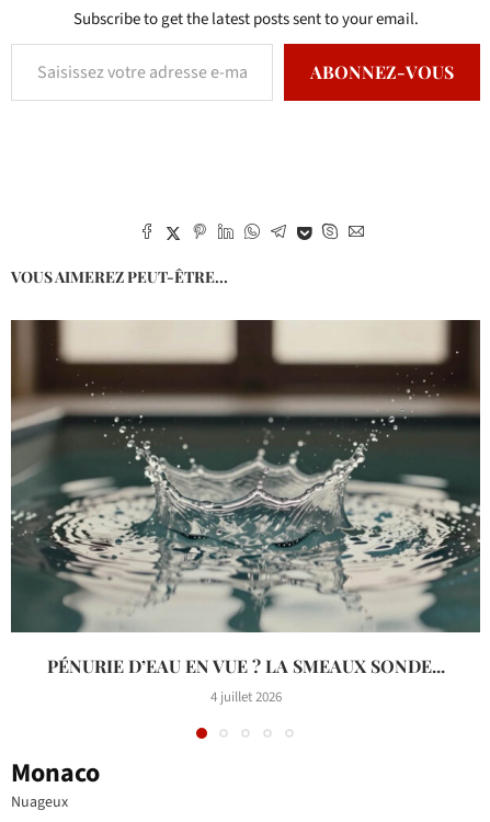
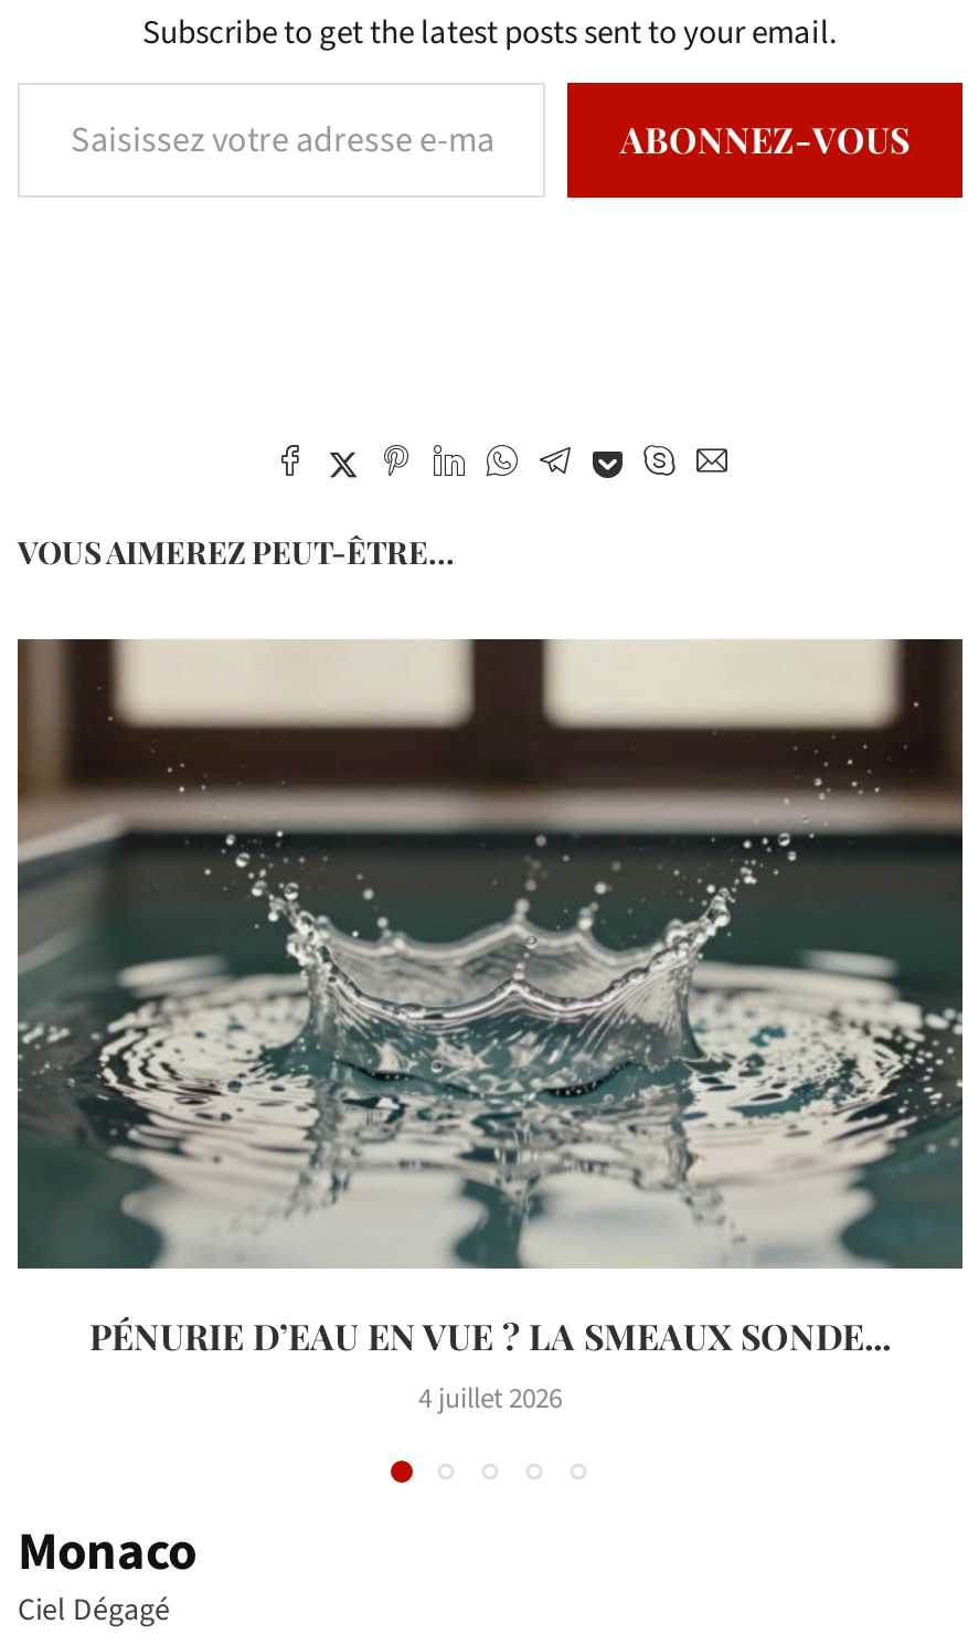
- Nuageux
+ Ciel Dégagé
